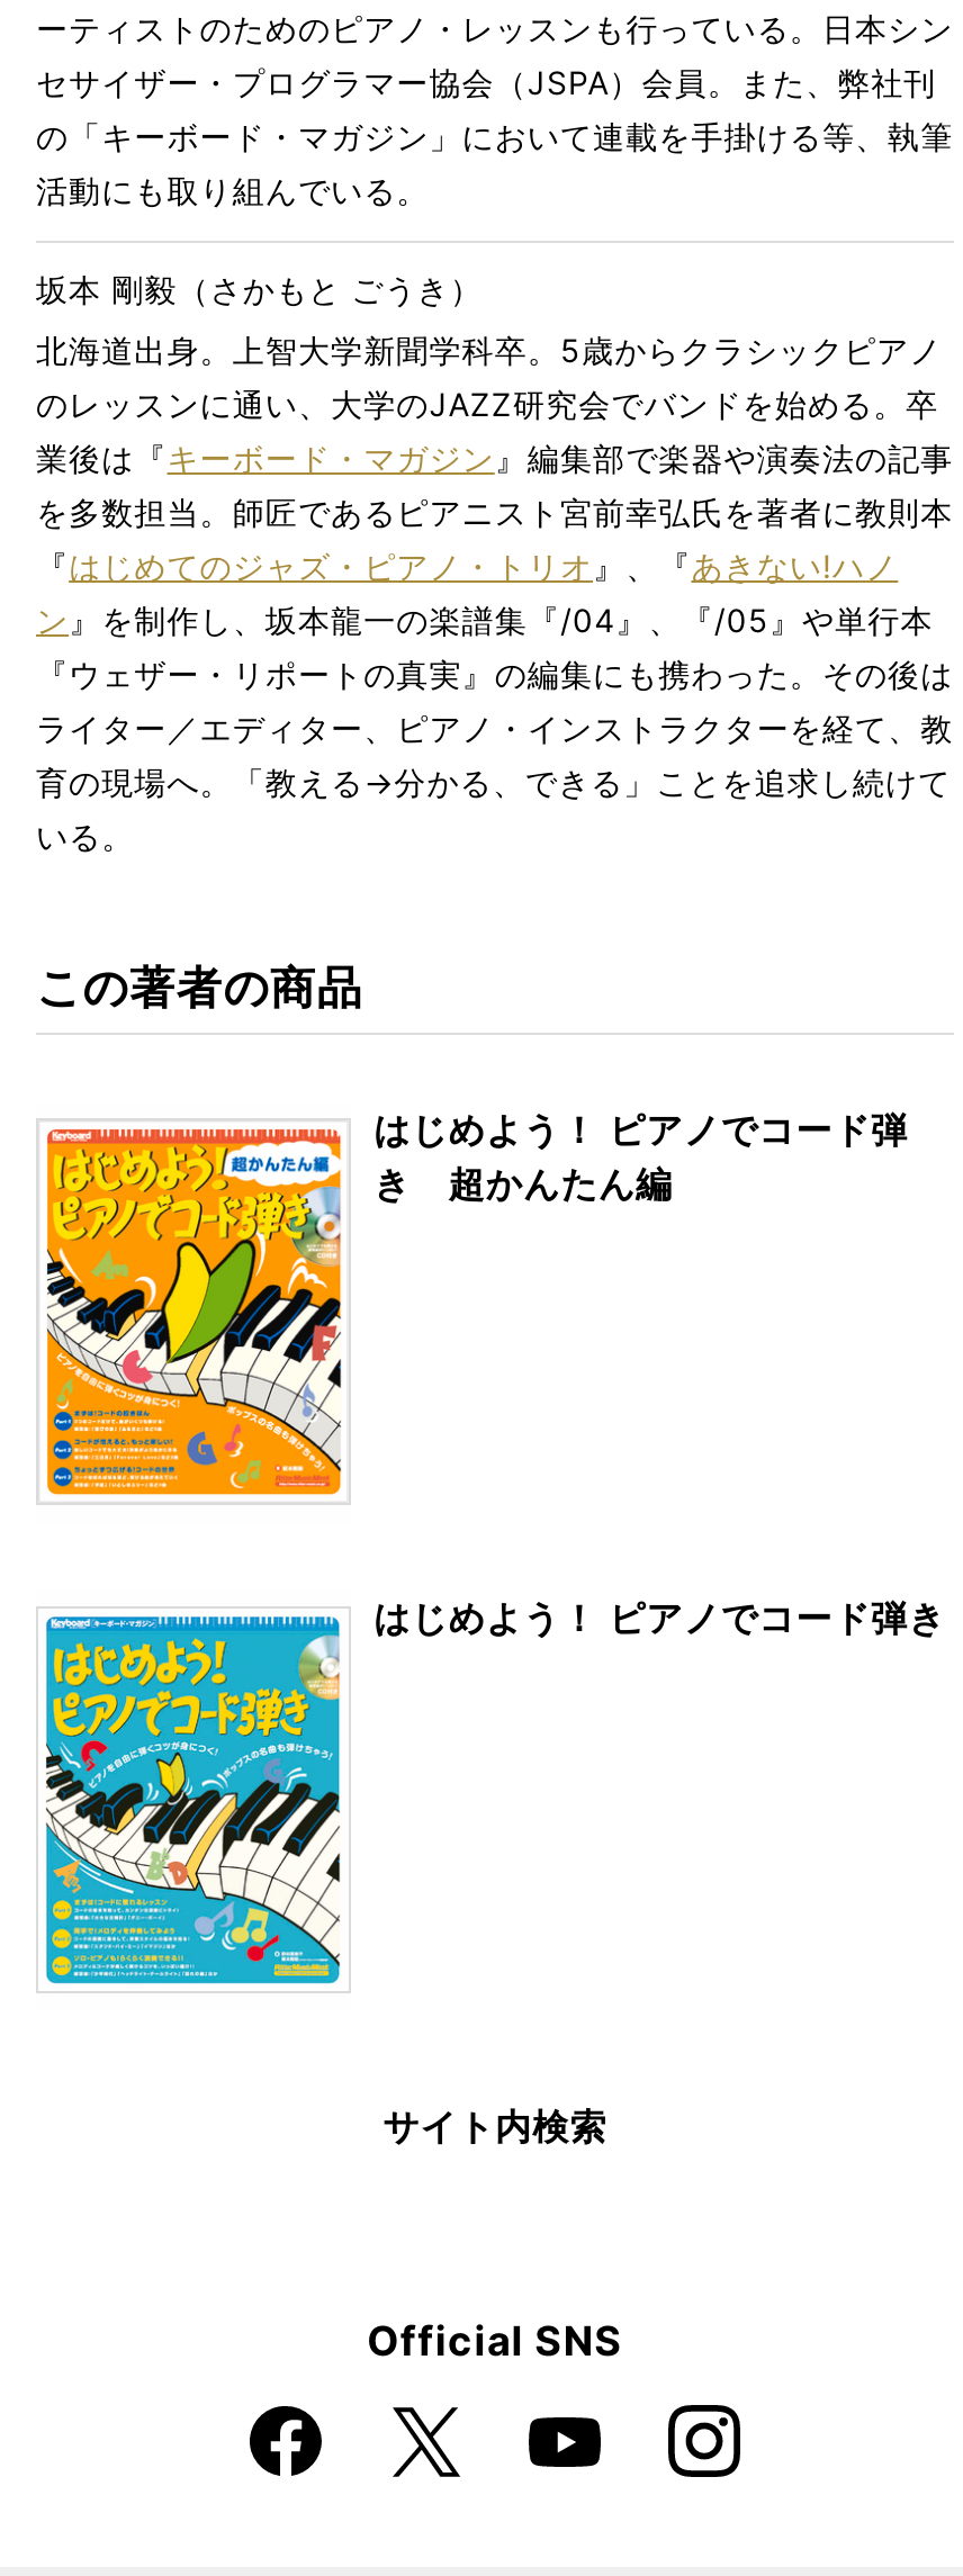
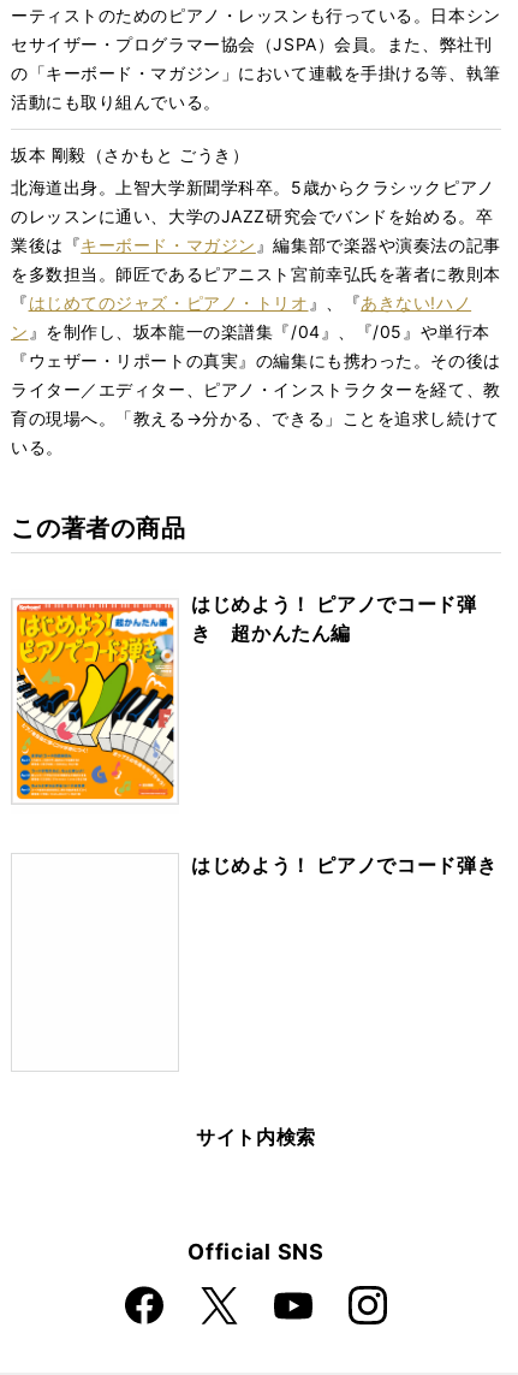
- [image]
